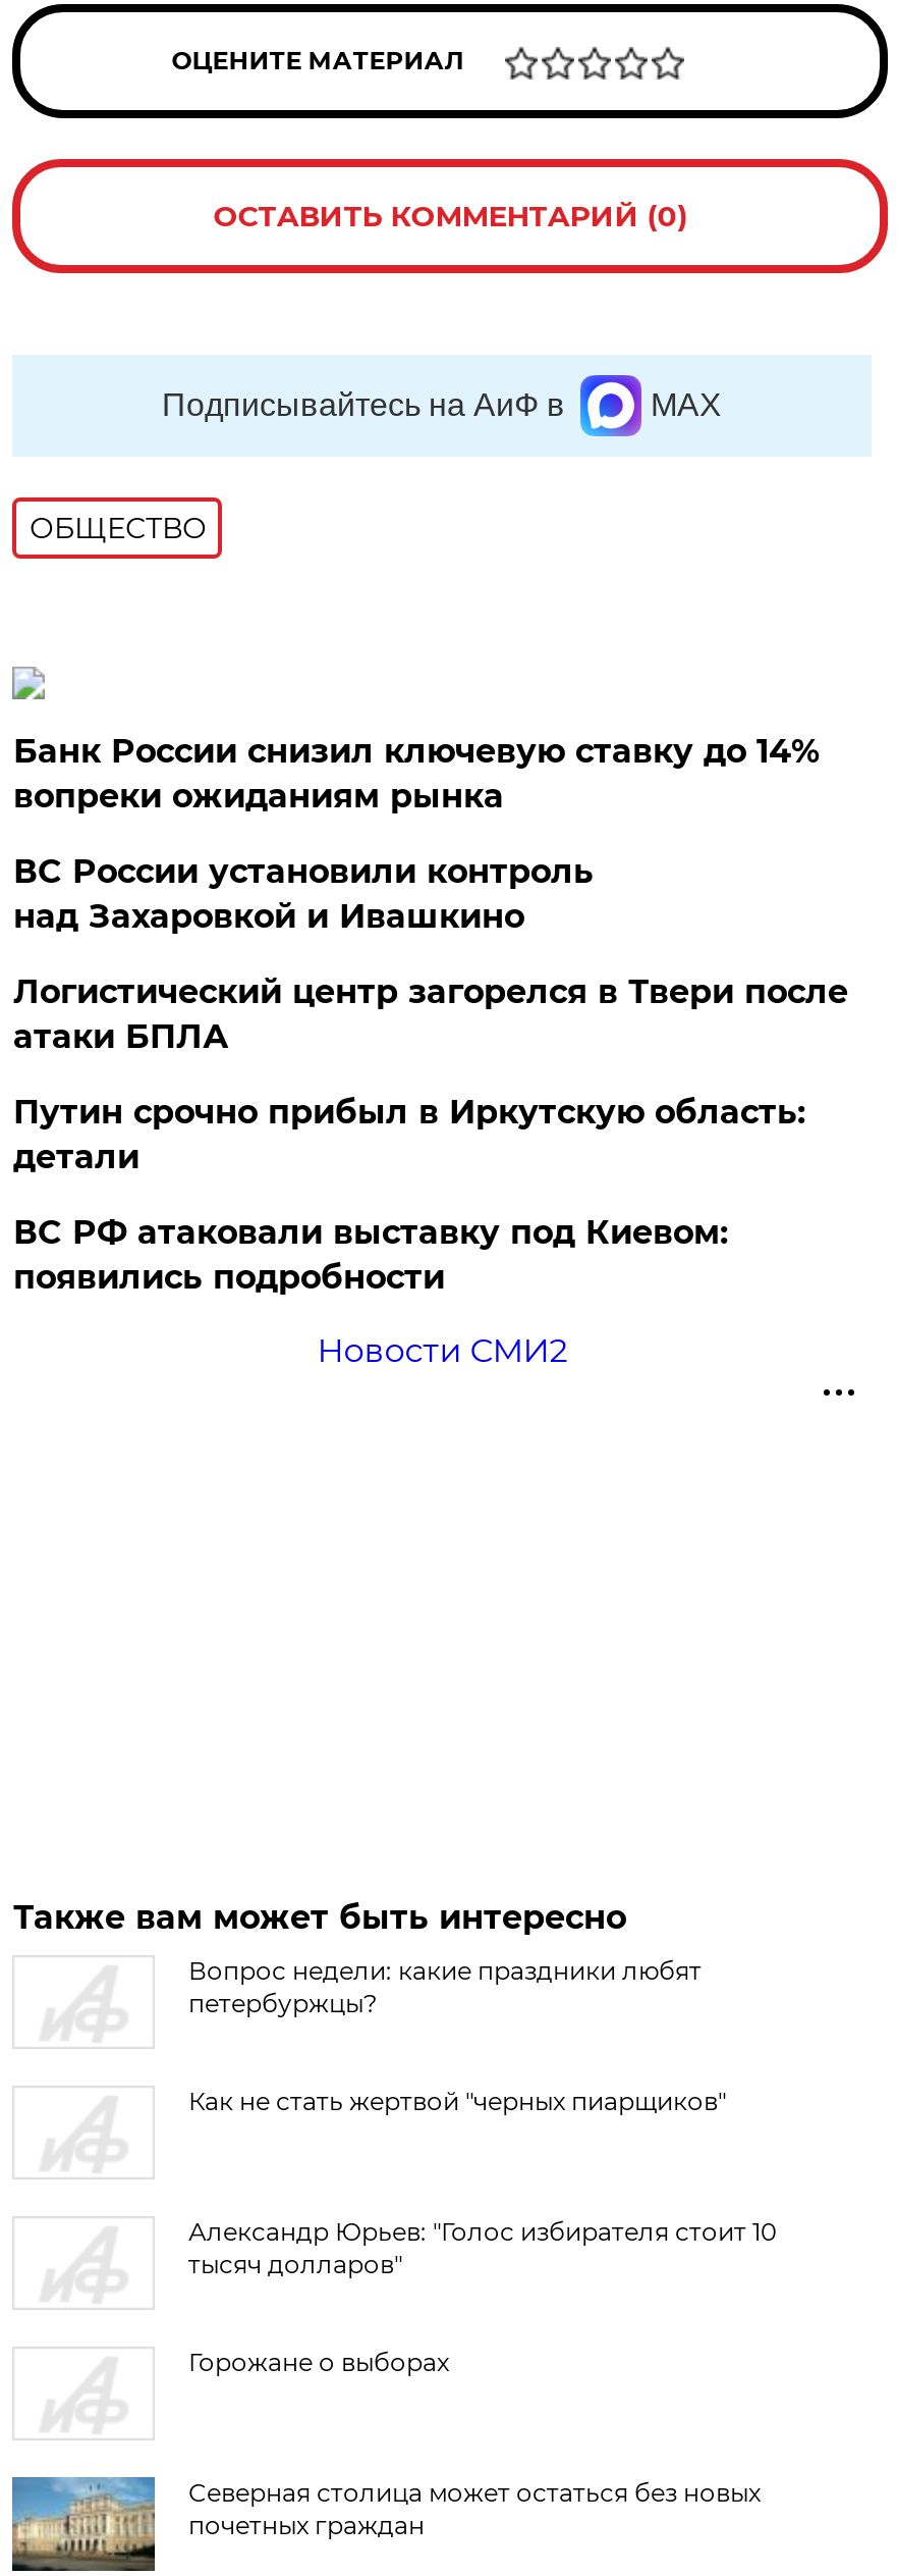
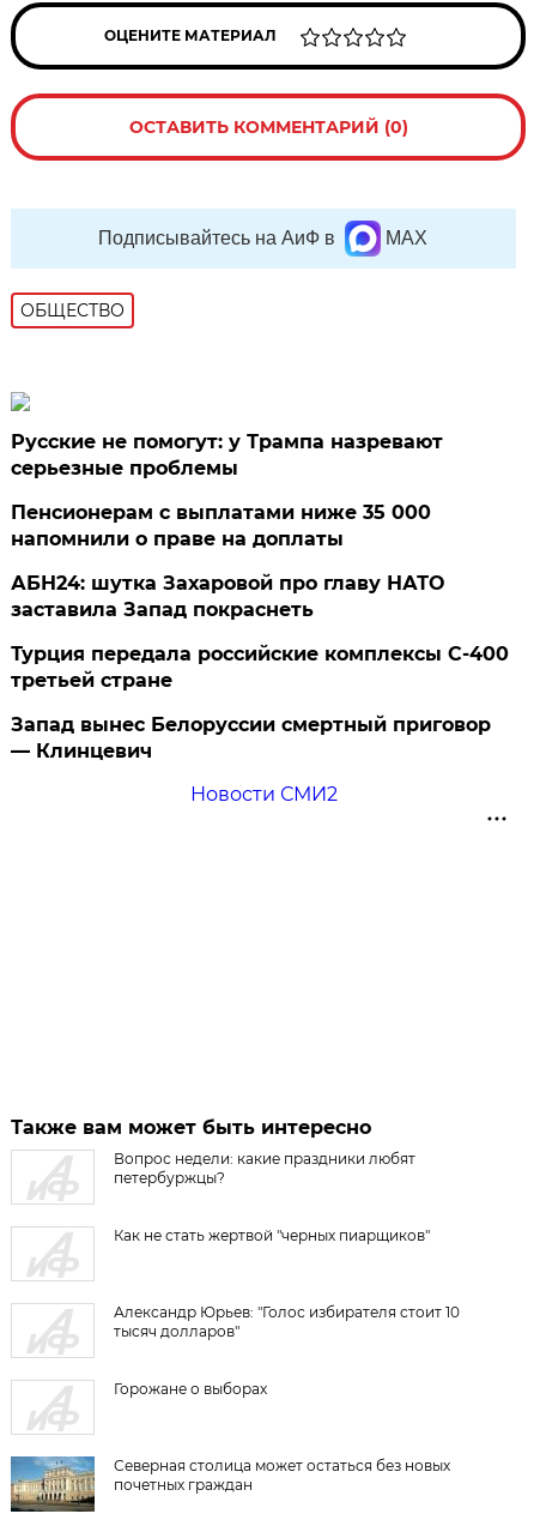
- Банк России снизил ключевую ставку до 14%
- вопреки ожиданиям рынка
+ Русские не помогут: у Трампа назревают
+ серьезные проблемы

- ВС России установили контроль
- над Захаровкой и Ивашкино
+ Пенсионерам с выплатами ниже 35 000
+ напомнили о праве на доплаты

- Логистический центр загорелся в Твери после
- атаки БПЛА
+ АБН24: шутка Захаровой про главу НАТО
+ заставила Запад покраснеть

- Путин срочно прибыл в Иркутскую область:
- детали
+ Турция передала российские комплексы С-400
+ третьей стране

- ВС РФ атаковали выставку под Киевом:
- появились подробности
+ Запад вынес Белоруссии смертный приговор
+ — Клинцевич
